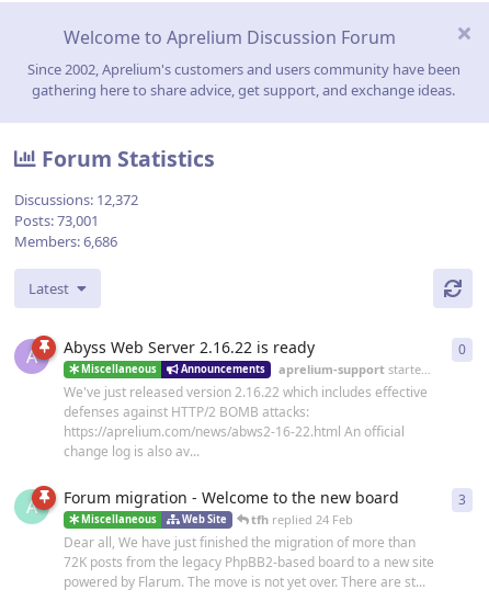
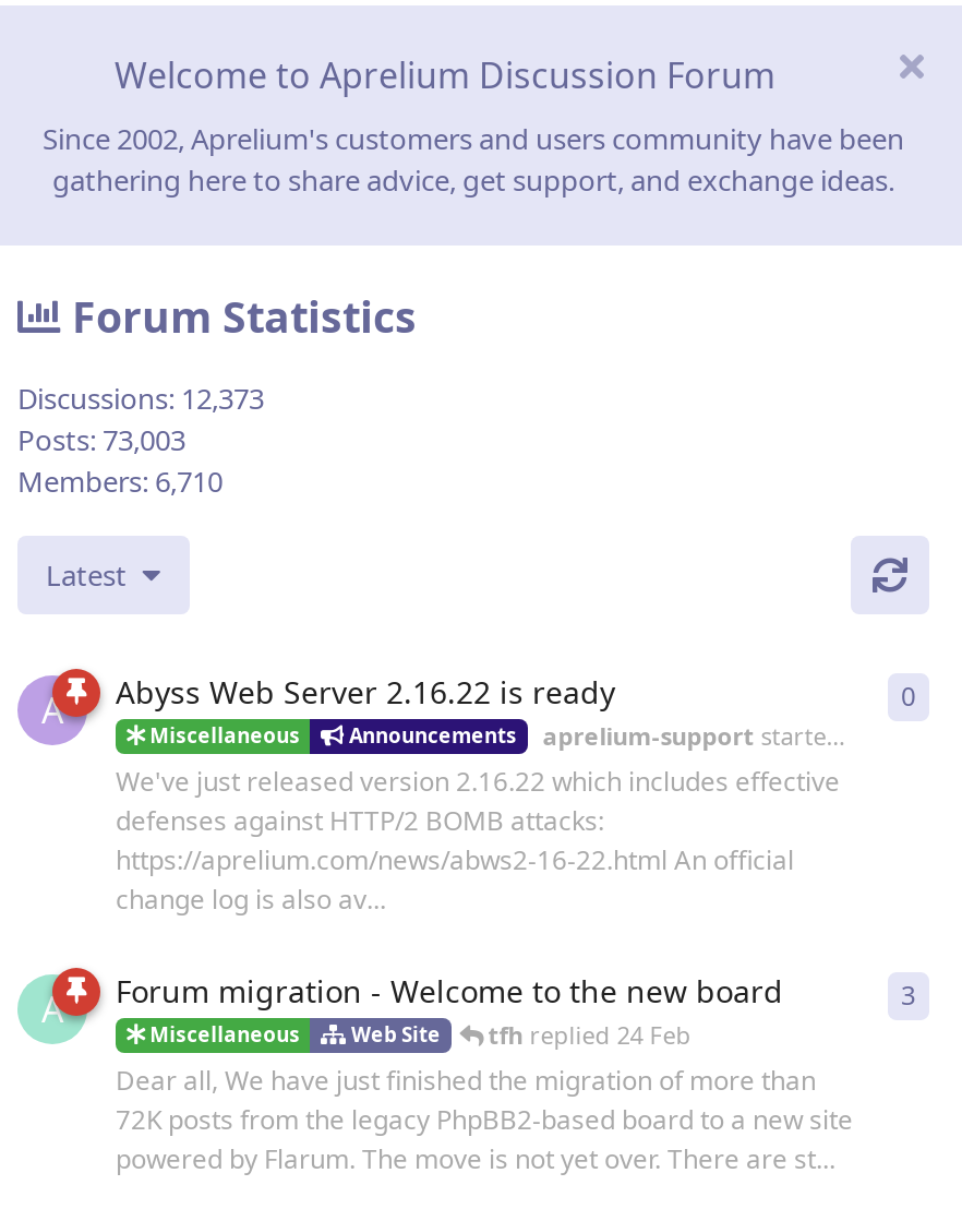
- Discussions: 12,372
+ Discussions: 12,373

- Posts: 73,001
+ Posts: 73,003

- Members: 6,686
+ Members: 6,710
